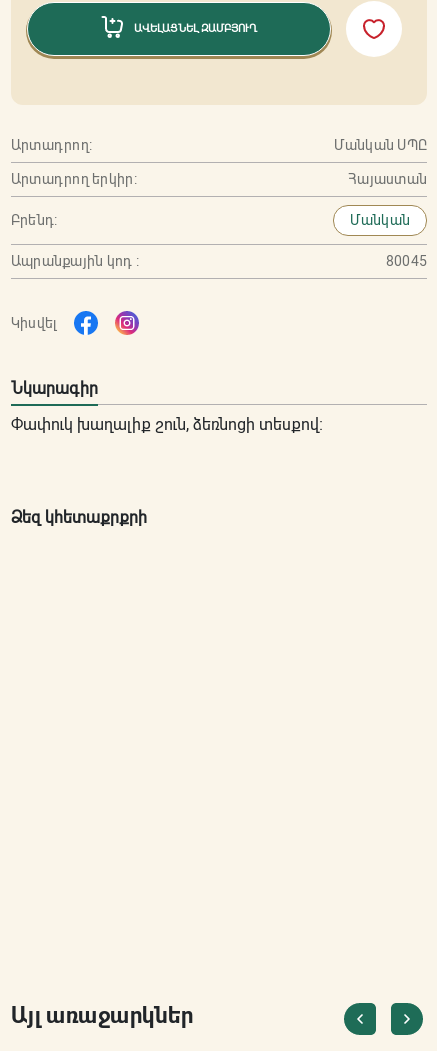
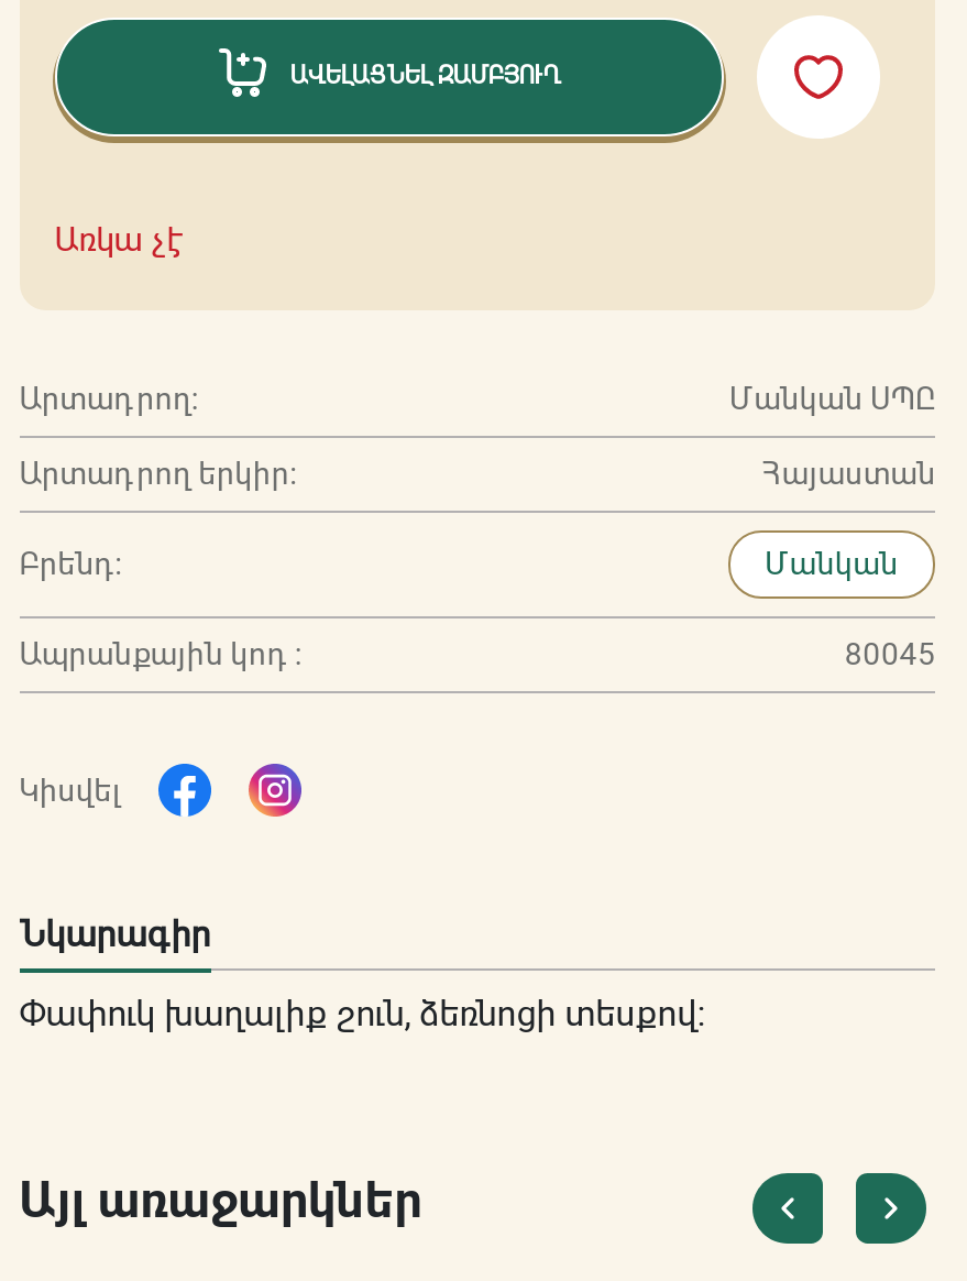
+ Առկա չէ

moved down: Արտադրող: | Մանկան ՍՊԸ | Արտադրող երկիր: | ... | Նկարագիր | Փափուկ խաղալիք շուն, ձեռնոցի տեսքով։

- Ձեզ կհետաքրքրի
